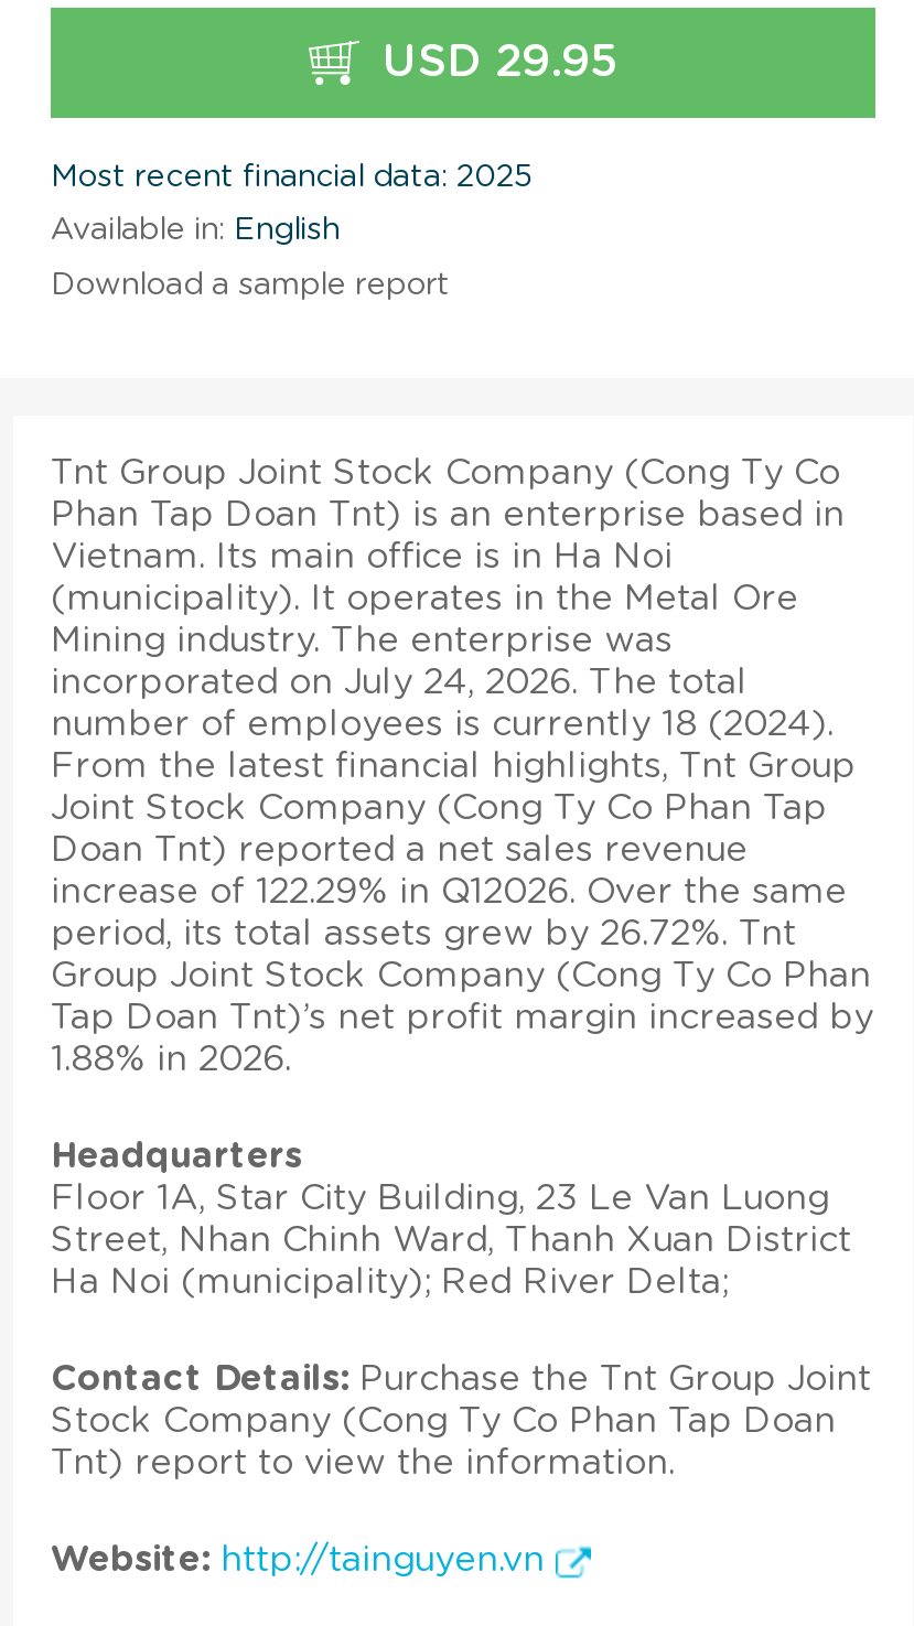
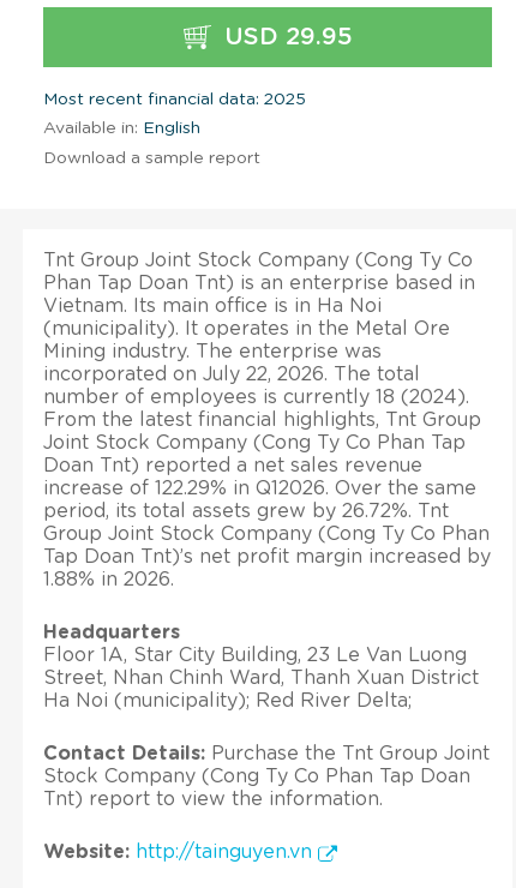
- incorporated on July 24, 2026. The total
+ incorporated on July 22, 2026. The total
